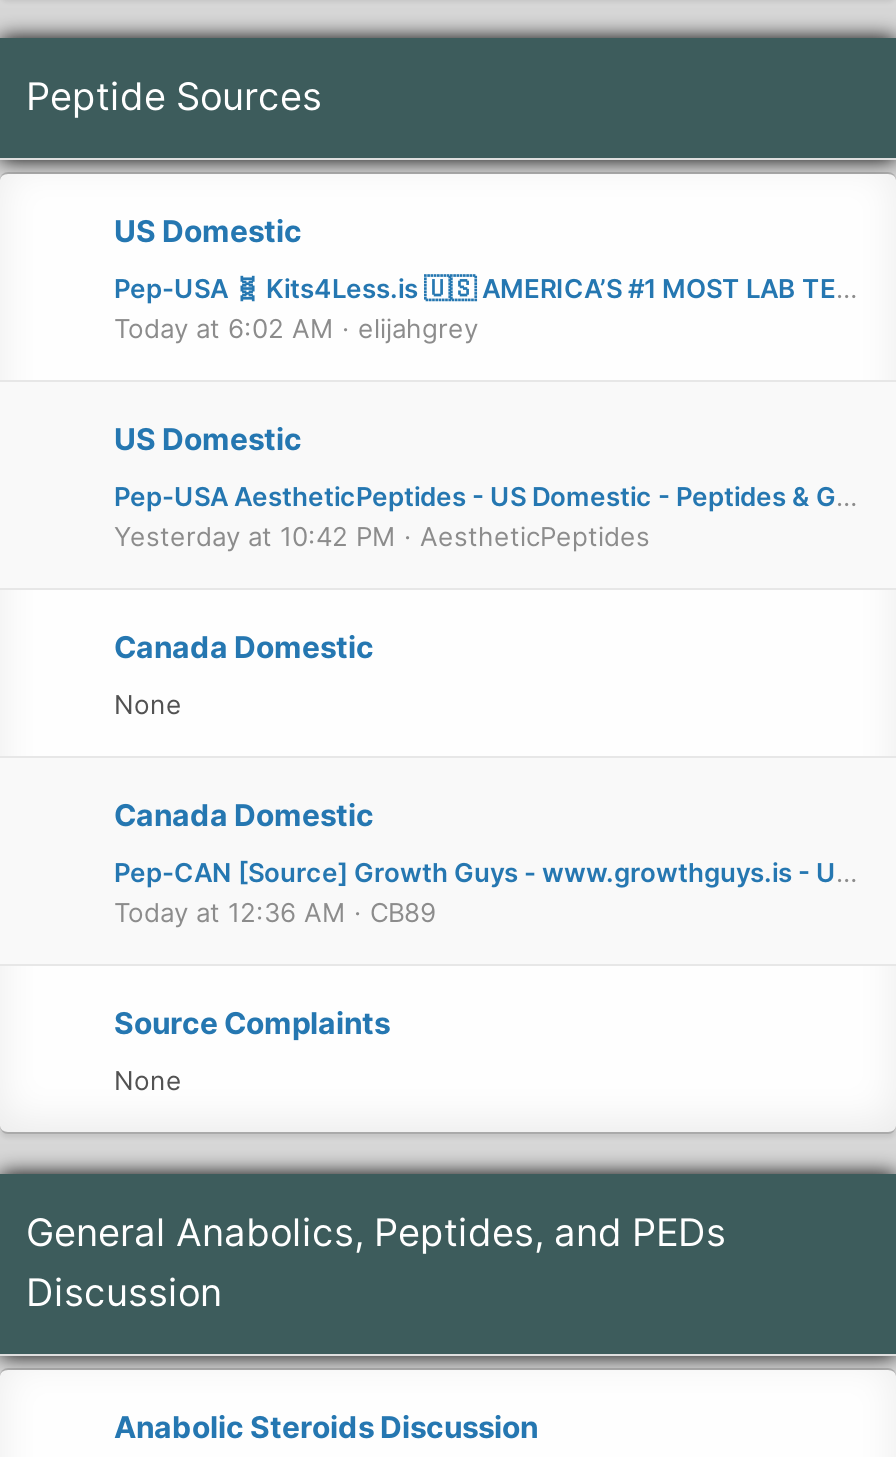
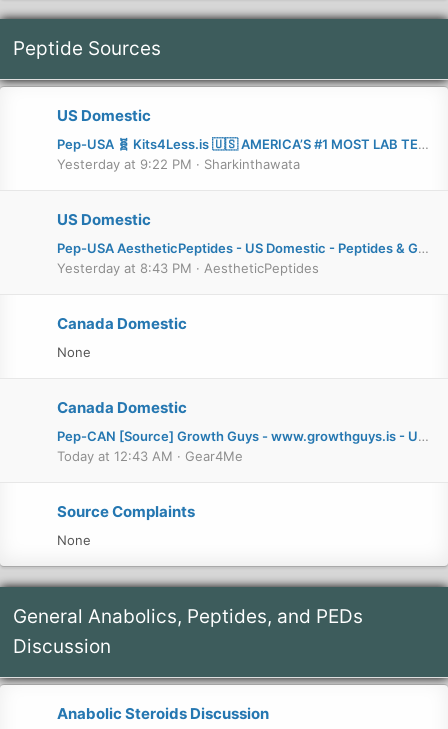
- Today at 6:02 AM
- elijahgrey
+ Yesterday at 9:22 PM
+ Sharkinthawata

- Yesterday at 10:42 PM
+ Yesterday at 8:43 PM

- Today at 12:36 AM
- CB89
+ Today at 12:43 AM
+ Gear4Me
